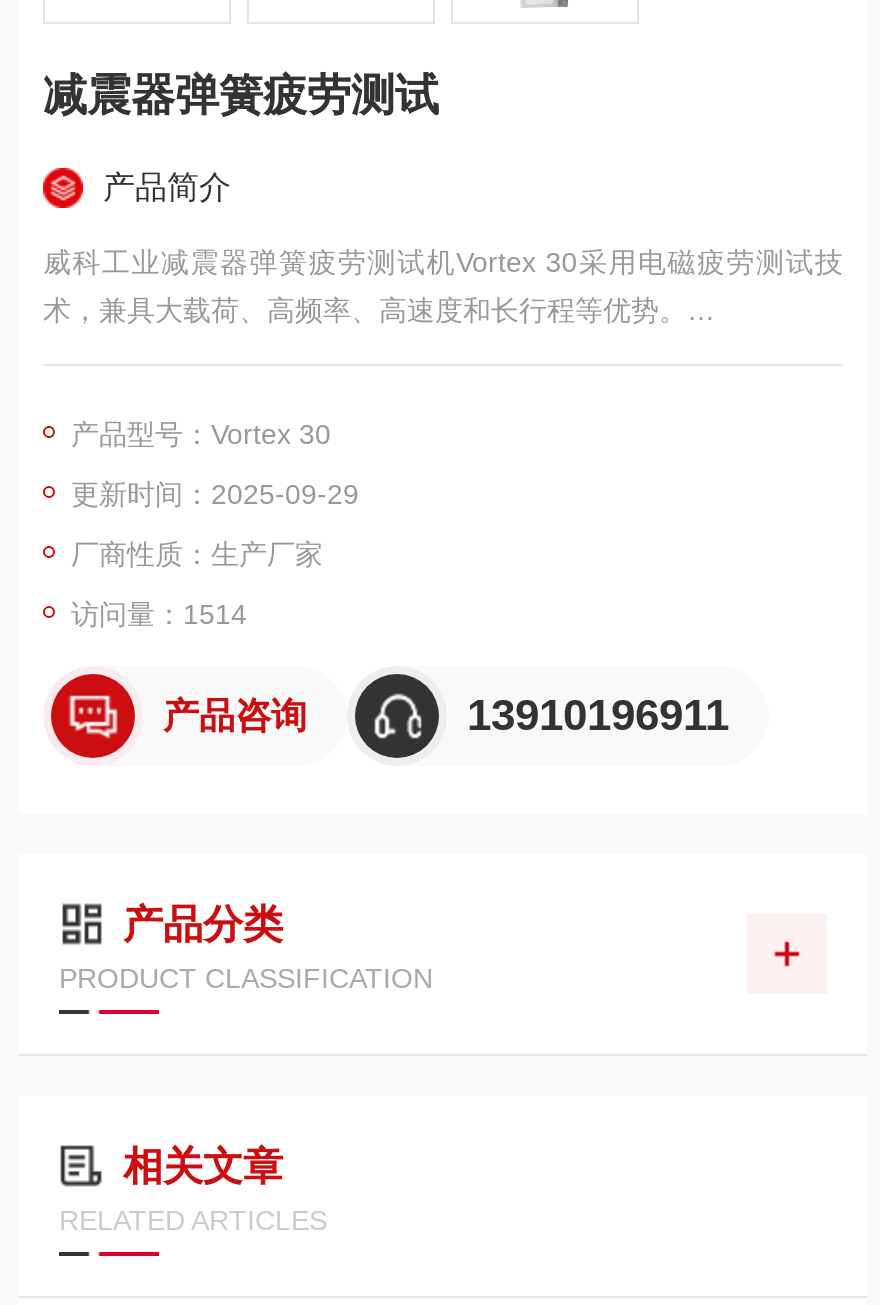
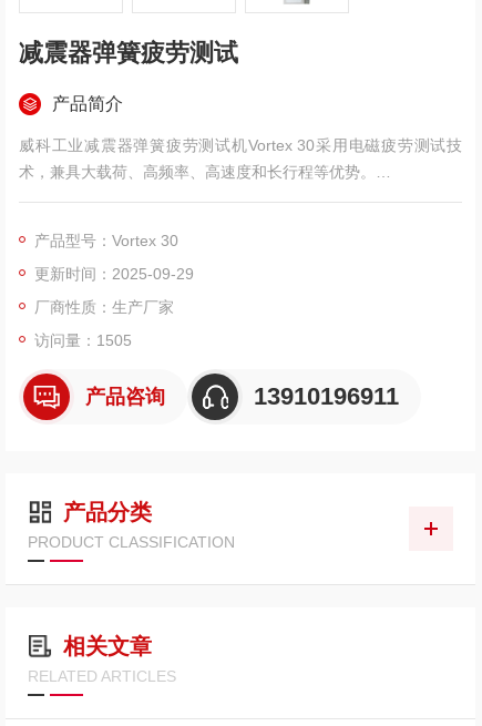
- 访问量：1514
+ 访问量：1505
